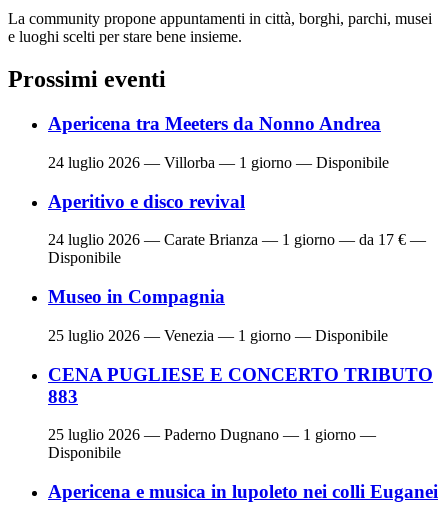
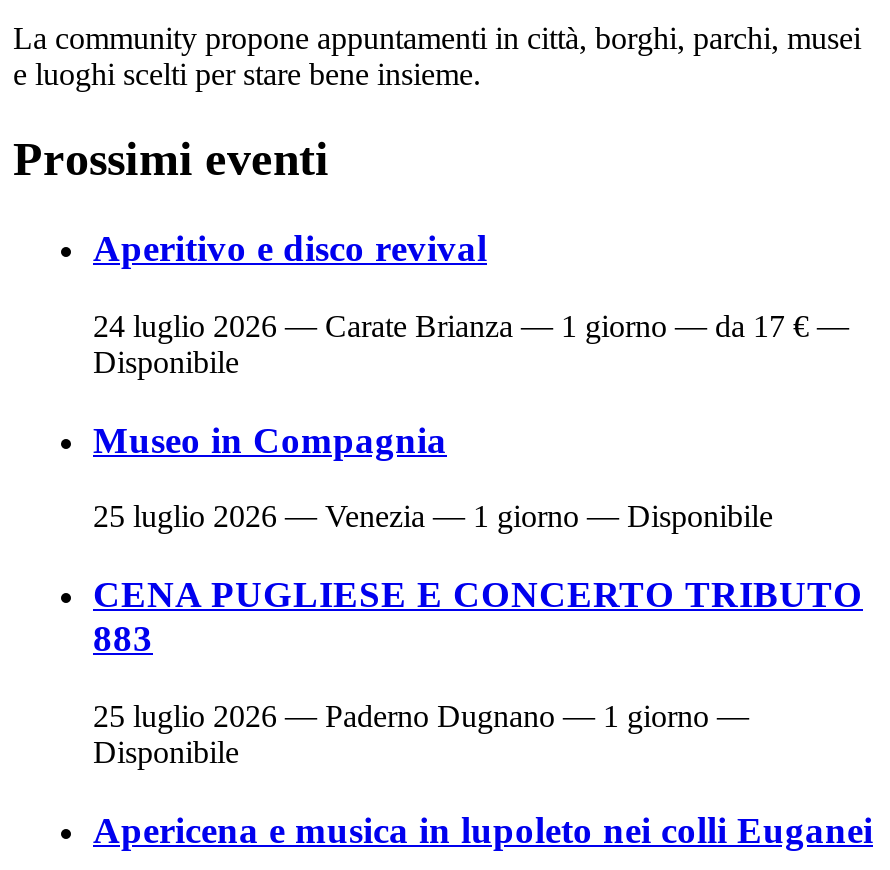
- Apericena tra Meeters da Nonno Andrea
- 24 luglio 2026 — Villorba — 1 giorno — Disponibile
